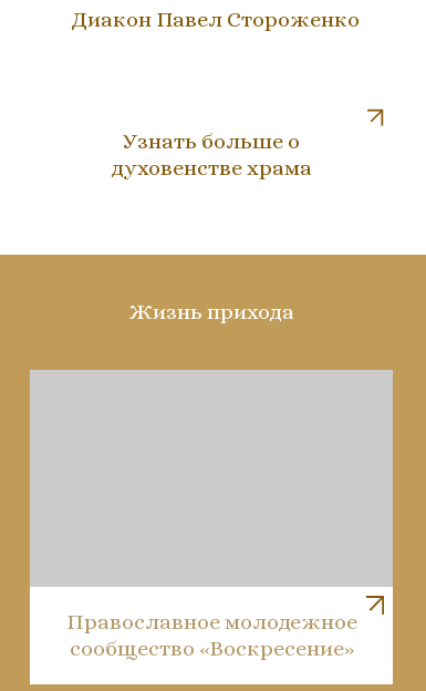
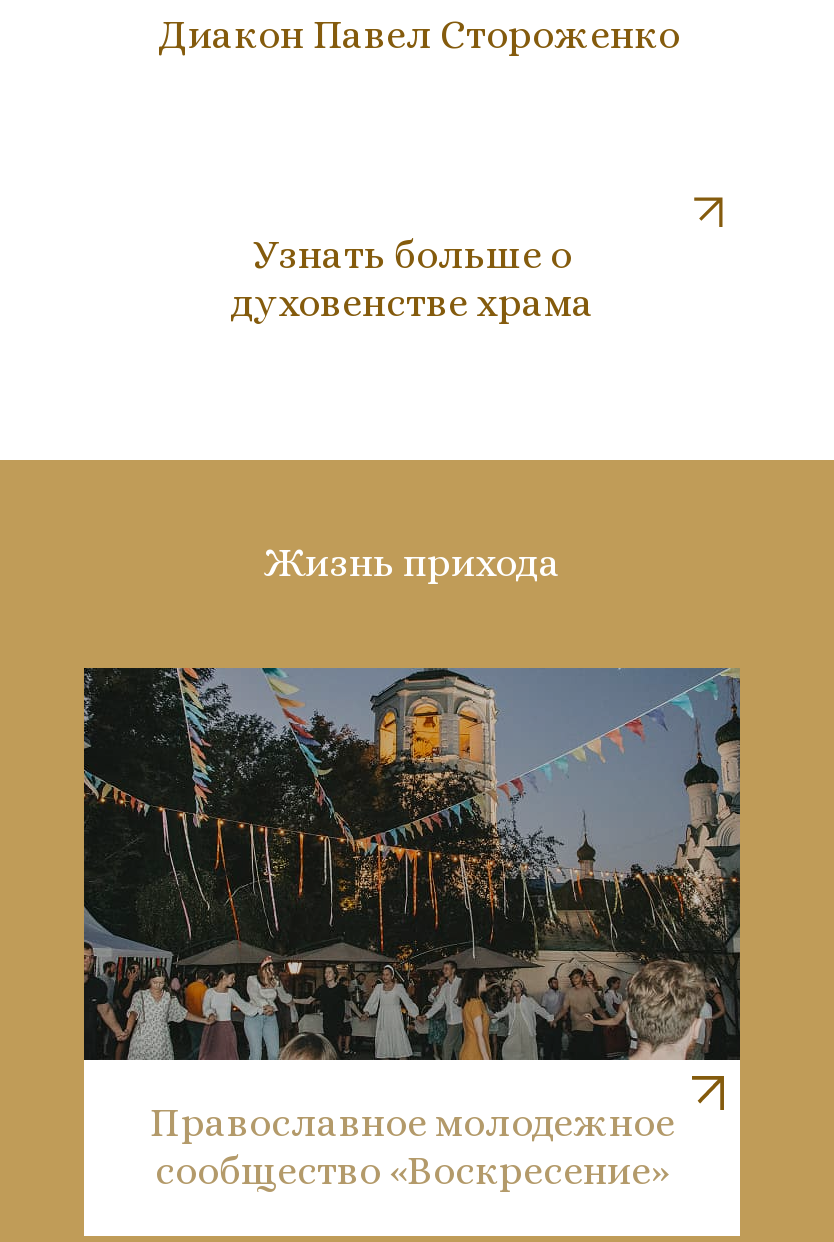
+ [image]
